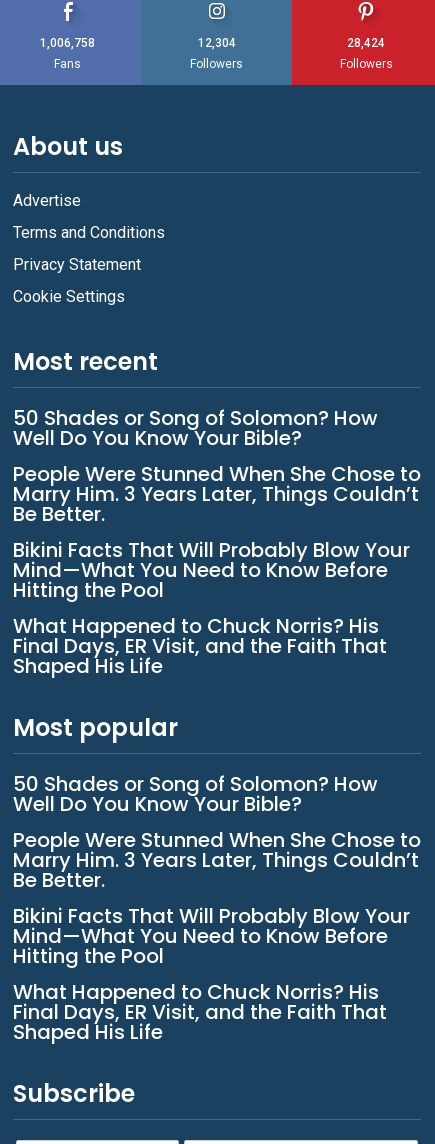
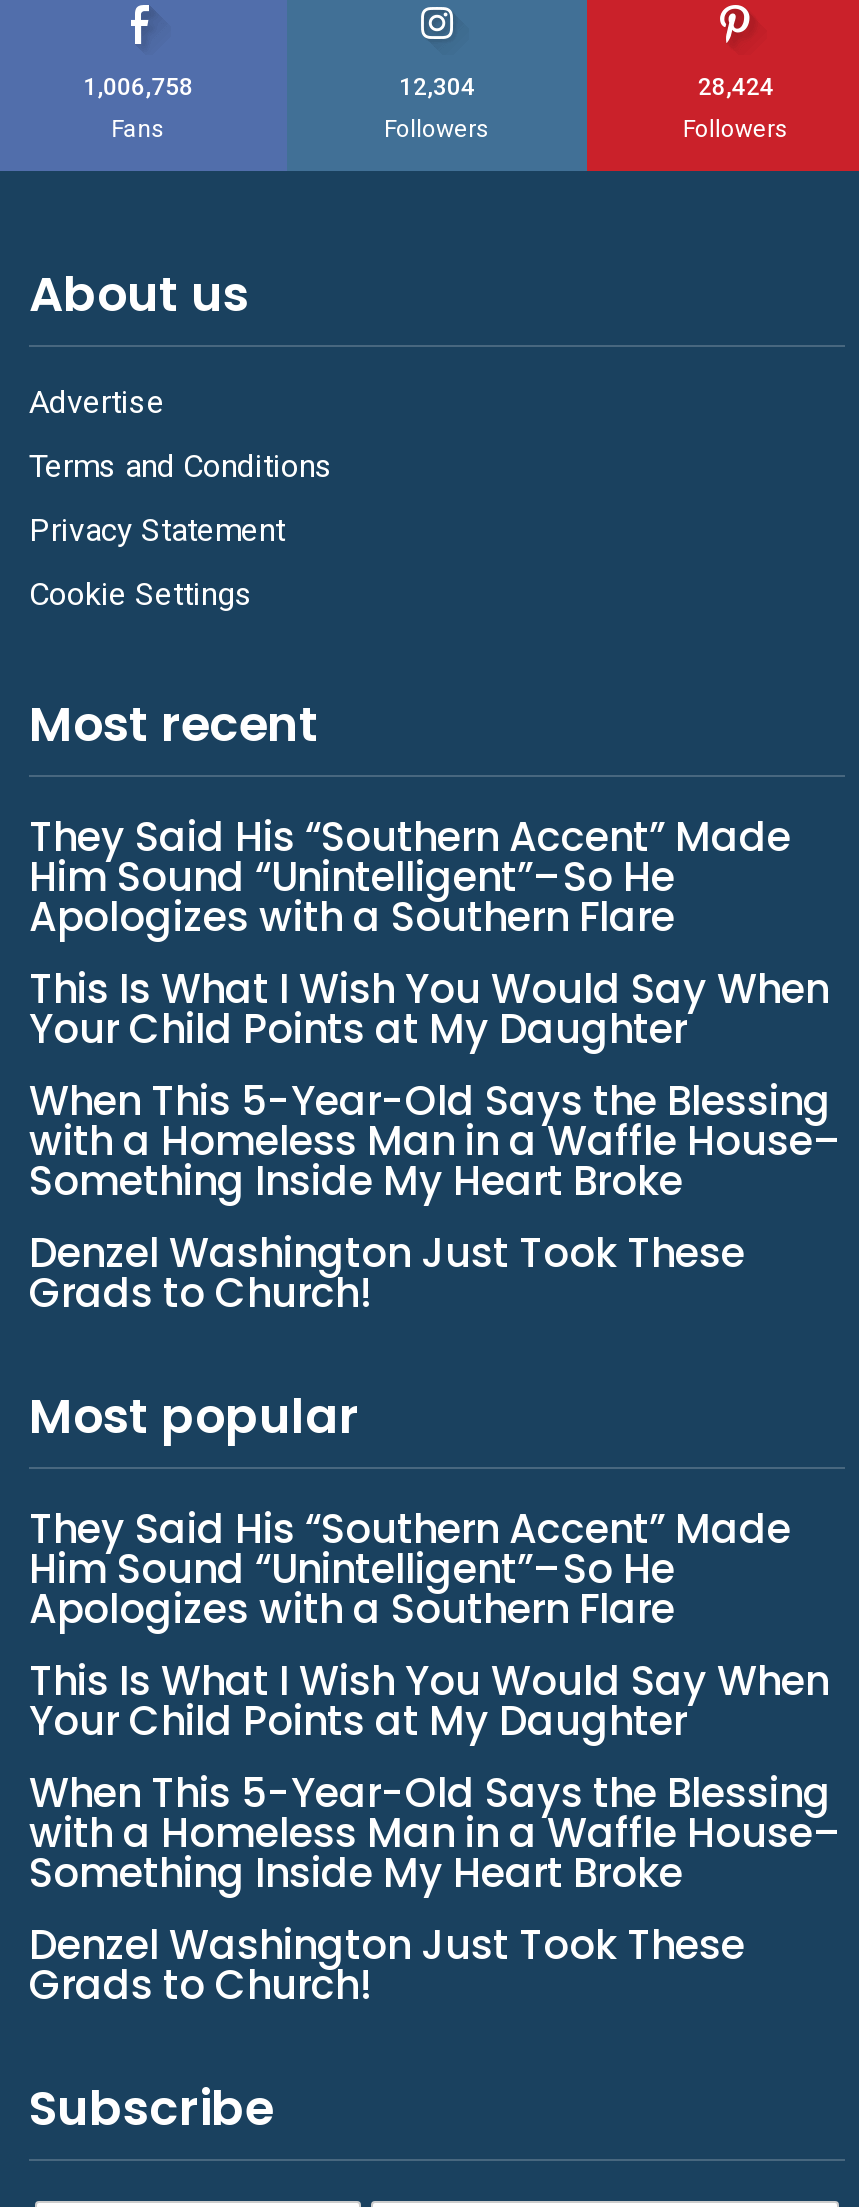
- 50 Shades or Song of Solomon? How
- Well Do You Know Your Bible?
- People Were Stunned When She Chose to
- Marry Him. 3 Years Later, Things Couldn’t
- Be Better.
- Bikini Facts That Will Probably Blow Your
- Mind—What You Need to Know Before
- Hitting the Pool
- What Happened to Chuck Norris? His
- Final Days, ER Visit, and the Faith That
- Shaped His Life
+ They Said His “Southern Accent” Made
+ Him Sound “Unintelligent”–So He
+ Apologizes with a Southern Flare
+ This Is What I Wish You Would Say When
+ Your Child Points at My Daughter
+ When This 5-Year-Old Says the Blessing
+ with a Homeless Man in a Waffle House–
+ Something Inside My Heart Broke
+ Denzel Washington Just Took These
+ Grads to Church!

- 50 Shades or Song of Solomon? How
- Well Do You Know Your Bible?
- People Were Stunned When She Chose to
- Marry Him. 3 Years Later, Things Couldn’t
- Be Better.
- Bikini Facts That Will Probably Blow Your
- Mind—What You Need to Know Before
- Hitting the Pool
- What Happened to Chuck Norris? His
- Final Days, ER Visit, and the Faith That
- Shaped His Life
+ They Said His “Southern Accent” Made
+ Him Sound “Unintelligent”–So He
+ Apologizes with a Southern Flare
+ This Is What I Wish You Would Say When
+ Your Child Points at My Daughter
+ When This 5-Year-Old Says the Blessing
+ with a Homeless Man in a Waffle House–
+ Something Inside My Heart Broke
+ Denzel Washington Just Took These
+ Grads to Church!
